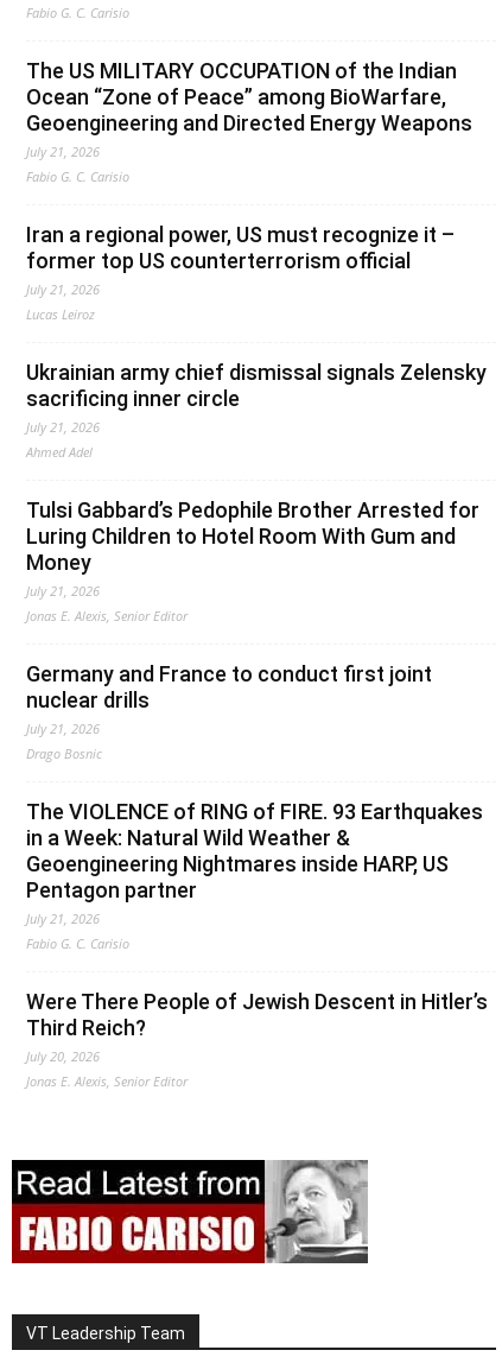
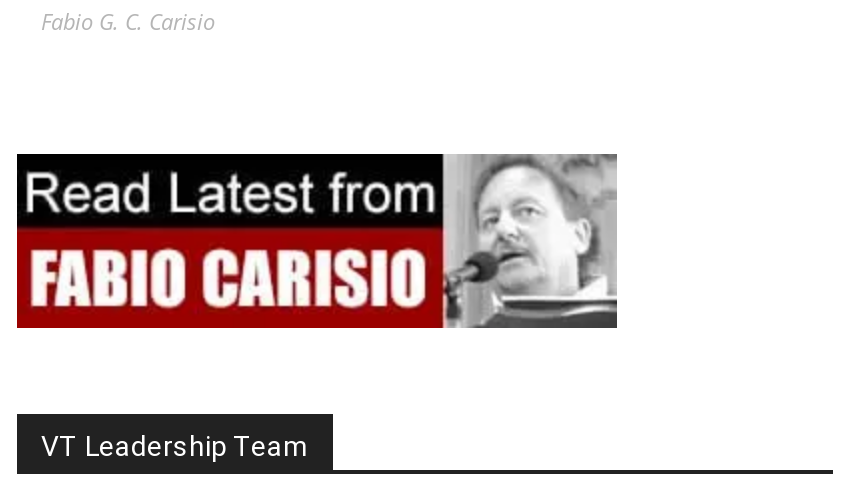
- The US MILITARY OCCUPATION of the Indian
- Ocean “Zone of Peace” among BioWarfare,
- Geoengineering and Directed Energy Weapons
- July 21, 2026
- Fabio G. C. Carisio
- Iran a regional power, US must recognize it –
- former top US counterterrorism official
- July 21, 2026
- Lucas Leiroz
- Ukrainian army chief dismissal signals Zelensky
- sacrificing inner circle
- July 21, 2026
- Ahmed Adel
- Tulsi Gabbard’s Pedophile Brother Arrested for
- Luring Children to Hotel Room With Gum and
- Money
- July 21, 2026
- Jonas E. Alexis, Senior Editor
- Germany and France to conduct first joint
- nuclear drills
- July 21, 2026
- Drago Bosnic
- The VIOLENCE of RING of FIRE. 93 Earthquakes
- in a Week: Natural Wild Weather &
- Geoengineering Nightmares inside HARP, US
- Pentagon partner
- July 21, 2026
- Fabio G. C. Carisio
- Were There People of Jewish Descent in Hitler’s
- Third Reich?
- July 20, 2026
- Jonas E. Alexis, Senior Editor
